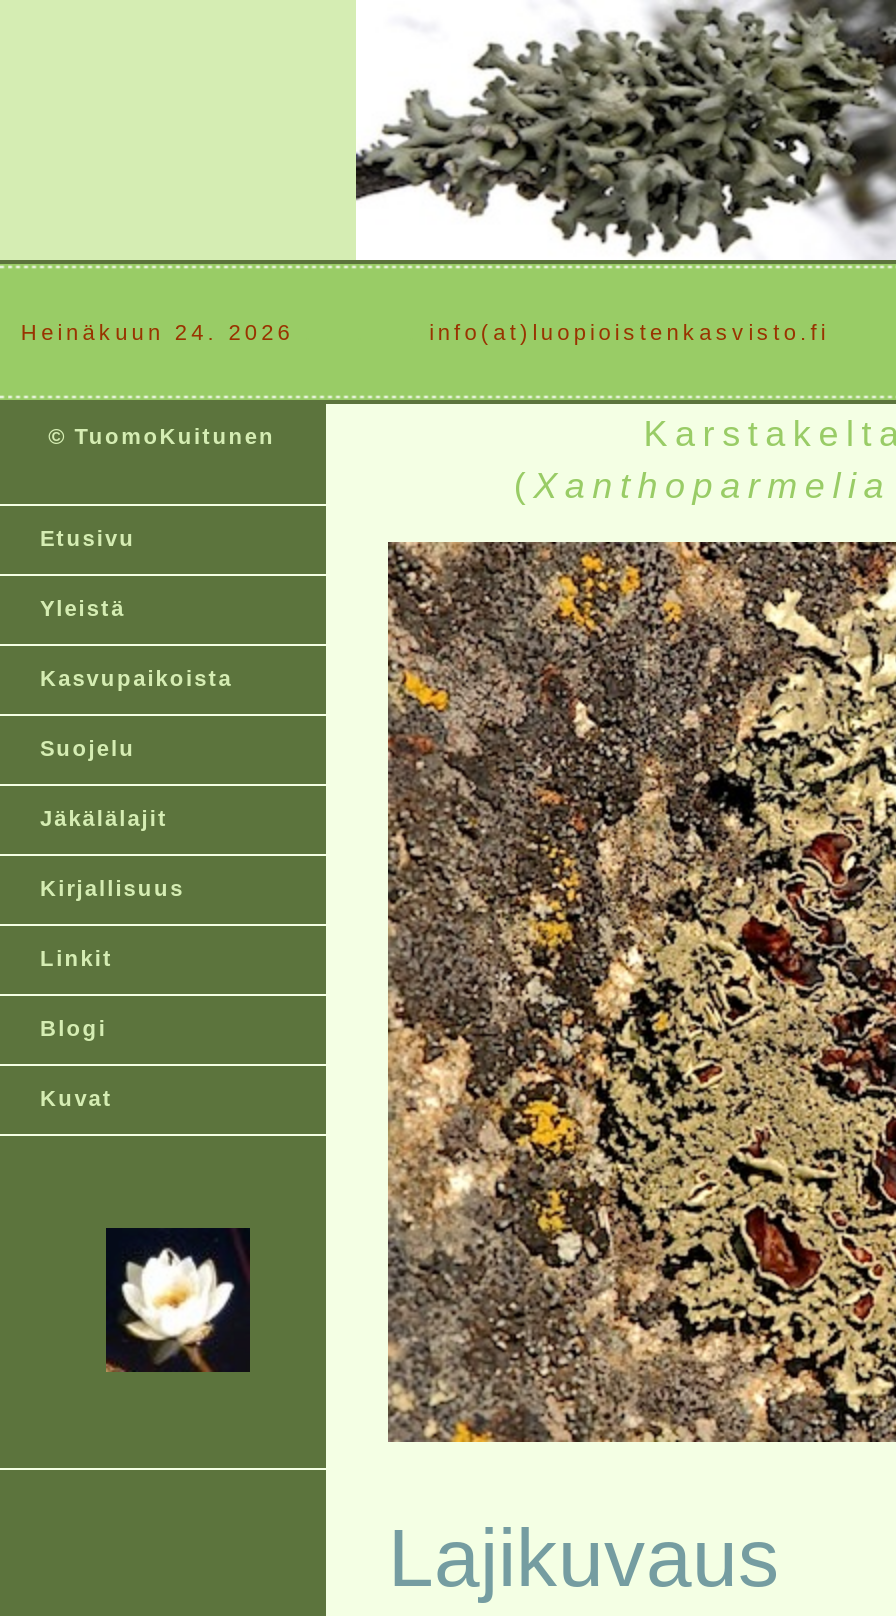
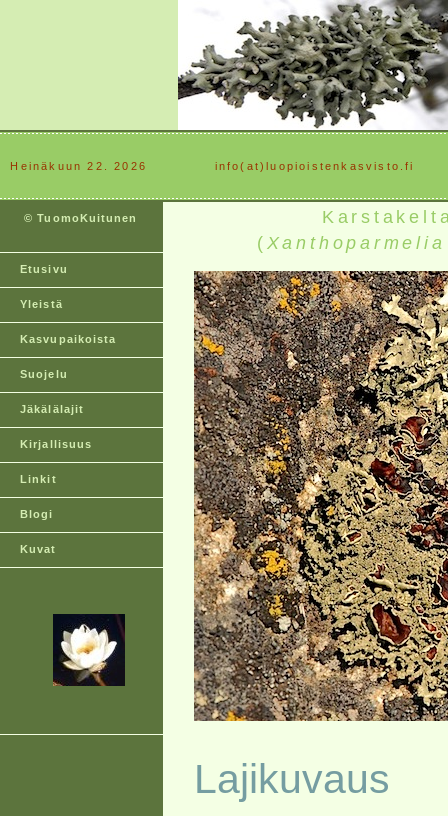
- Heinäkuun 24. 2026............ info(at)luopioistenkasvisto.fi
+ Heinäkuun 22. 2026............ info(at)luopioistenkasvisto.fi
